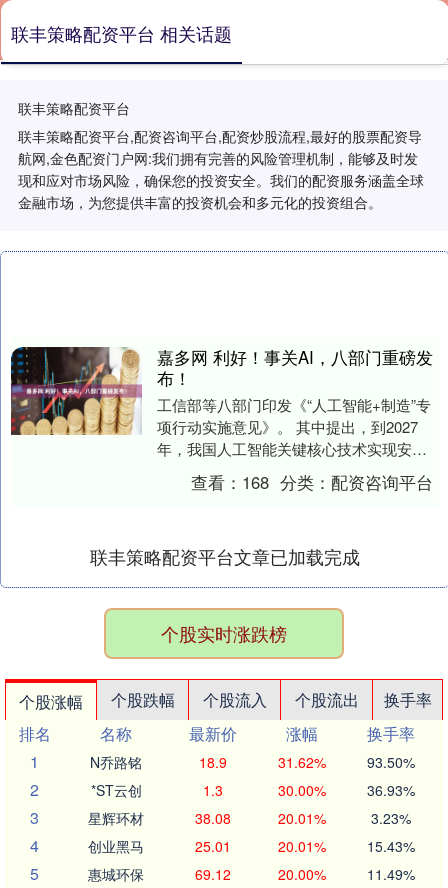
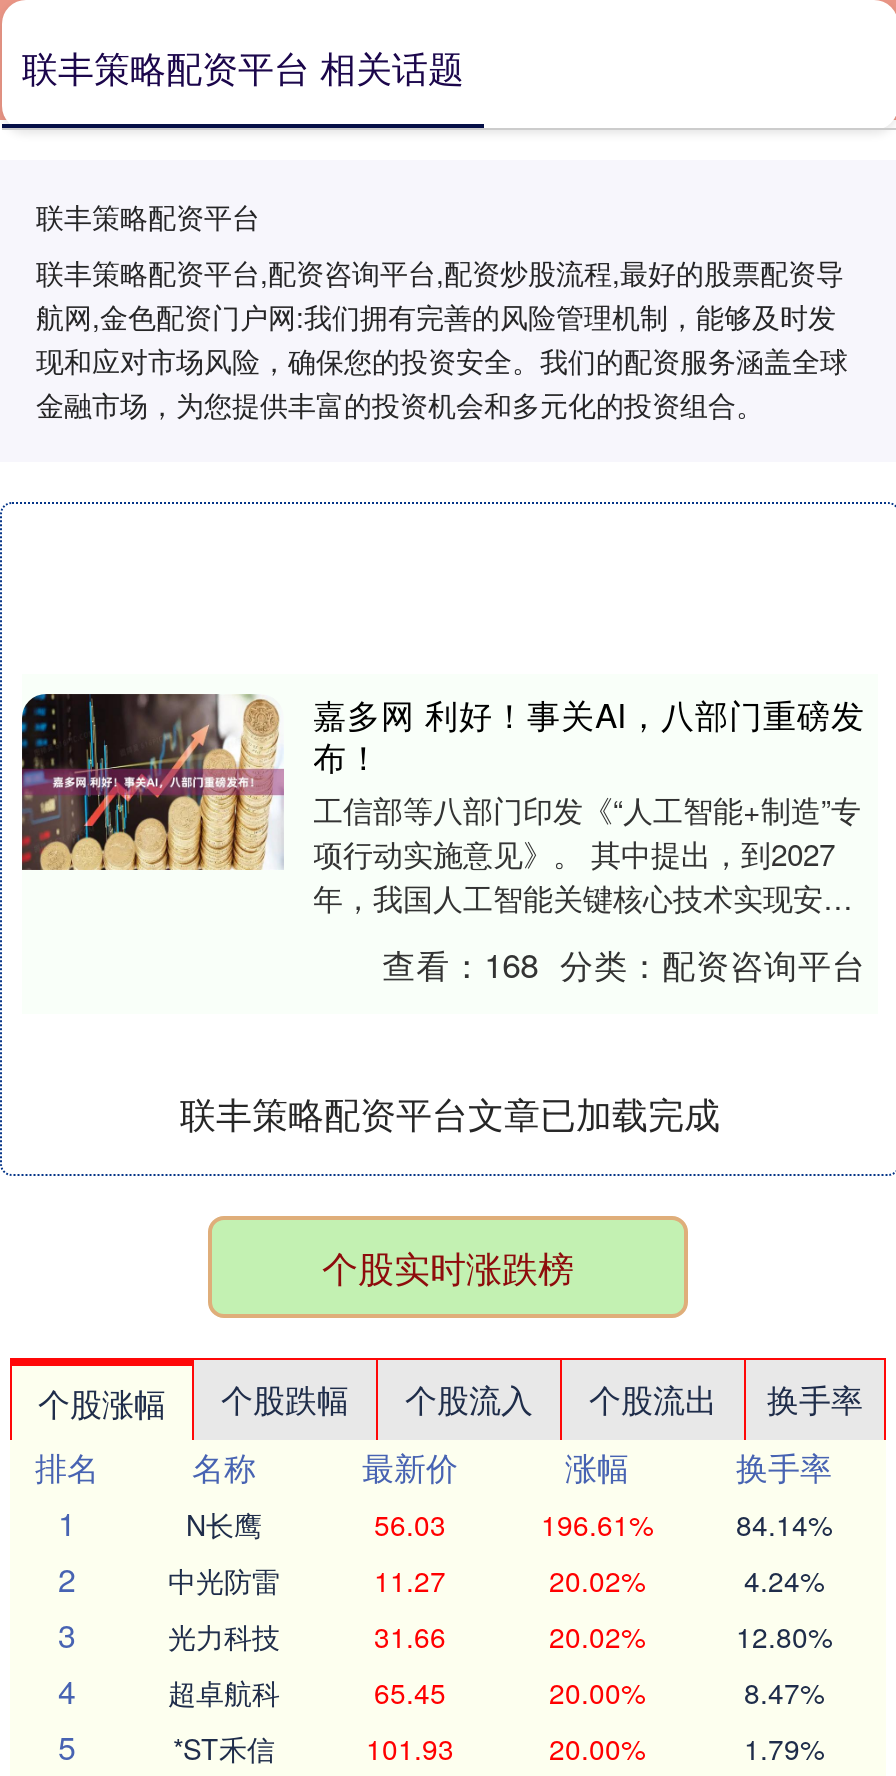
- N乔路铭
- 18.9
- 31.62%
- 93.50%
+ N长鹰
+ 56.03
+ 196.61%
+ 84.14%

- *ST云创
- 1.3
- 30.00%
- 36.93%
+ 中光防雷
+ 11.27
+ 20.02%
+ 4.24%

- 星辉环材
- 38.08
- 20.01%
- 3.23%
+ 光力科技
+ 31.66
+ 20.02%
+ 12.80%

- 创业黑马
- 25.01
- 20.01%
- 15.43%
+ 超卓航科
+ 65.45
+ 20.00%
+ 8.47%

- 惠城环保
- 69.12
+ *ST禾信
+ 101.93

- 11.49%
+ 1.79%
